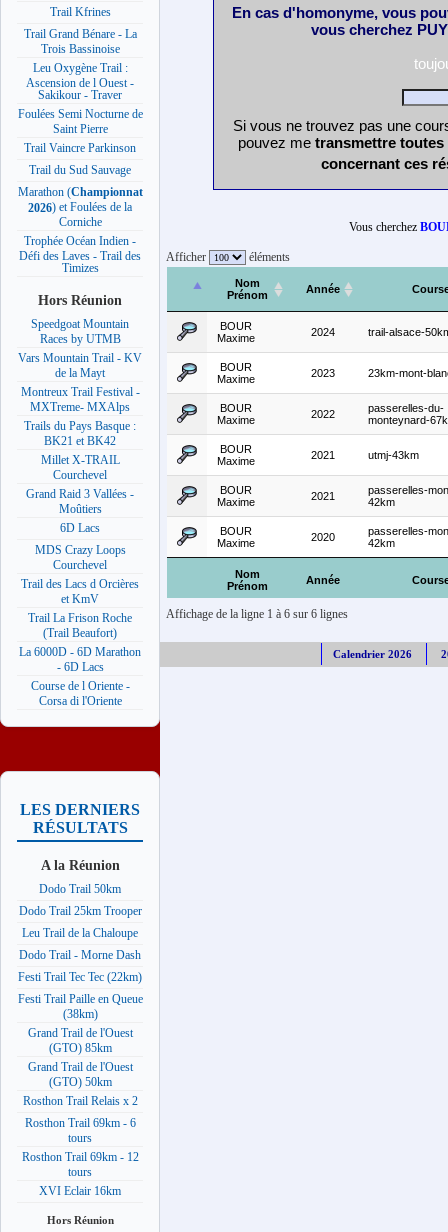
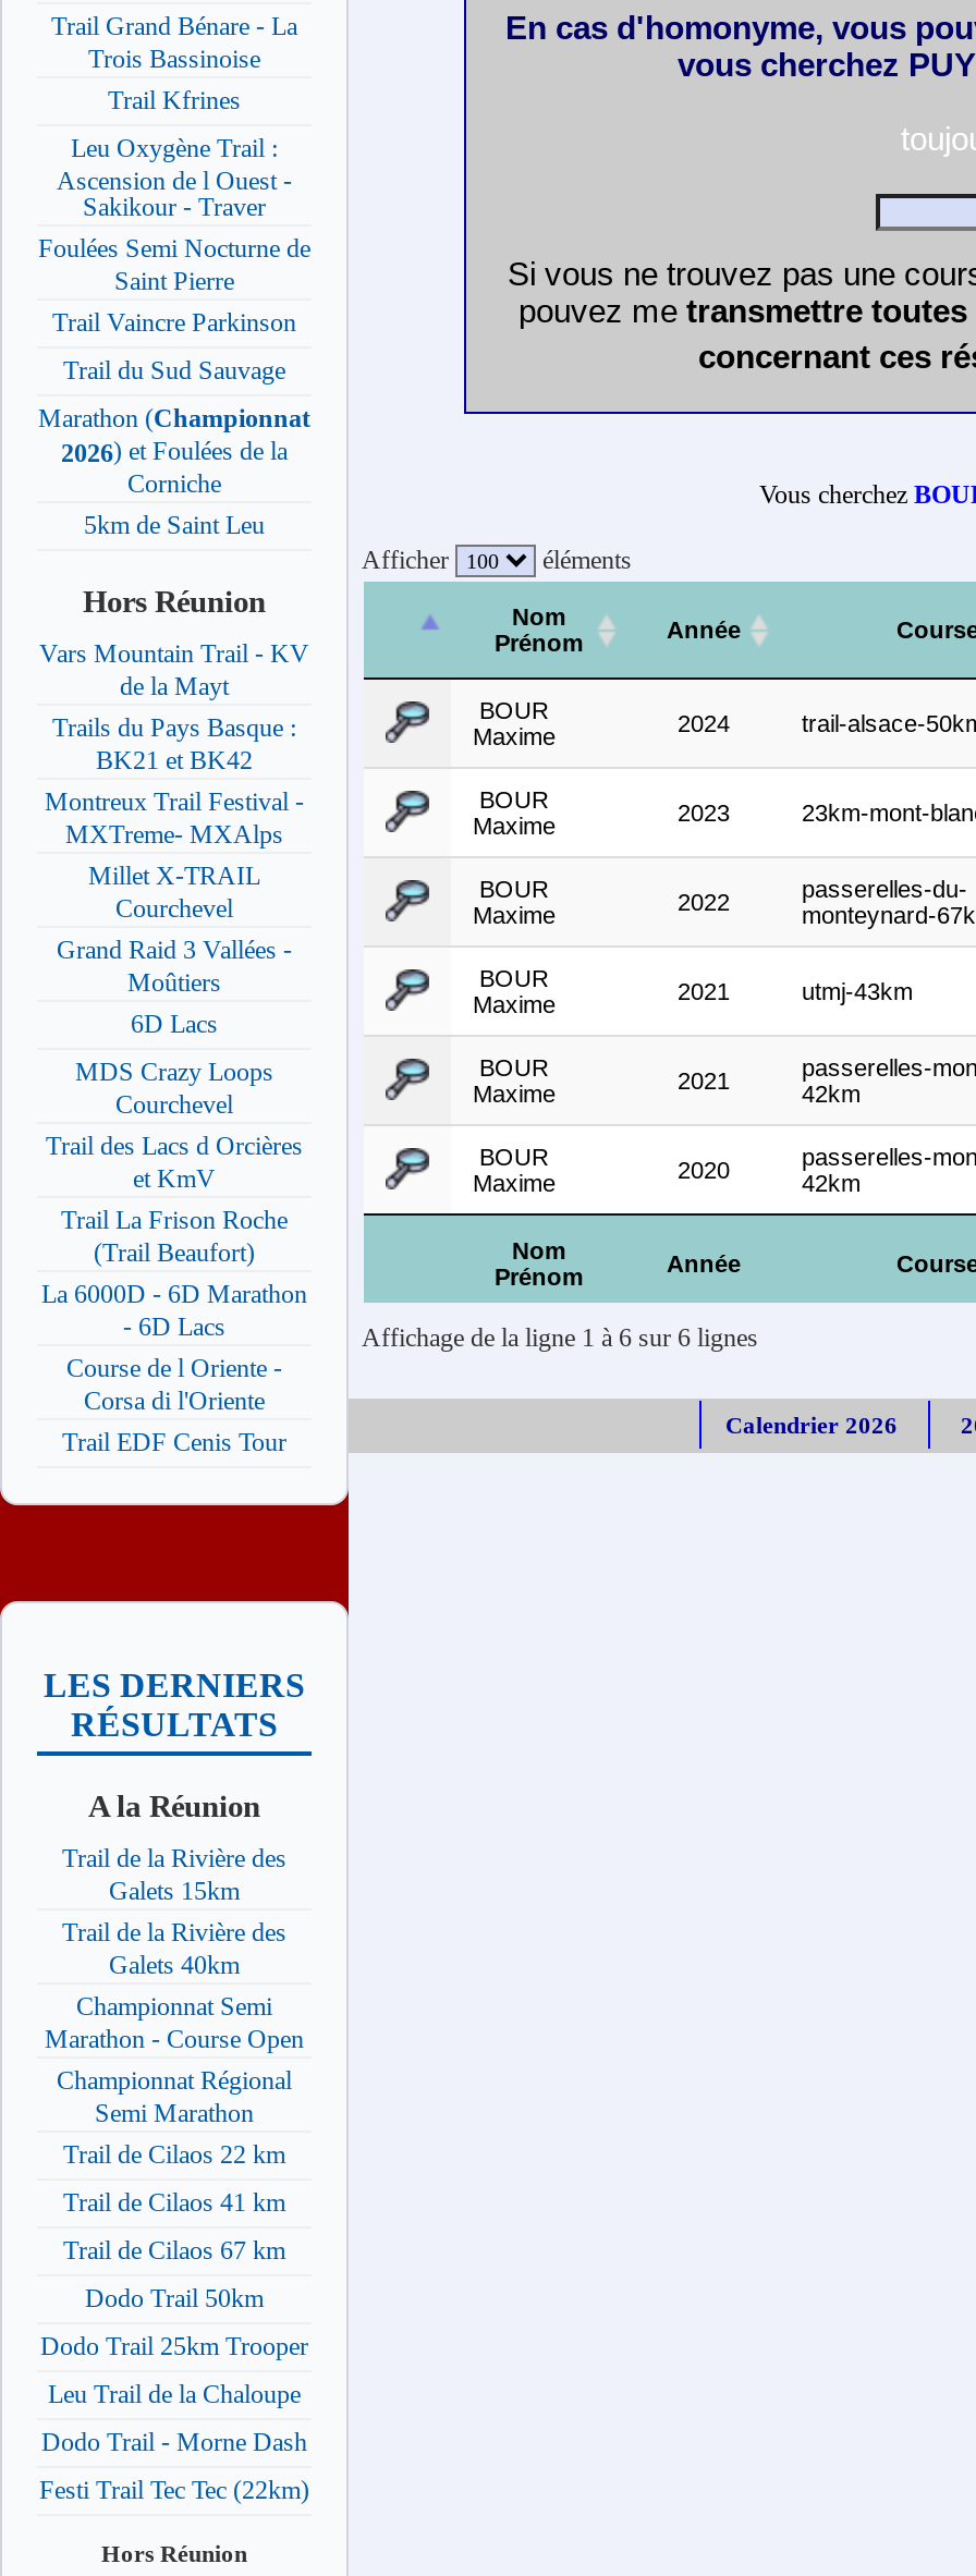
moved down: Trail Kfrines

- Trophée Océan Indien -
- Défi des Laves - Trail des
- Timizes
+ 5km de Saint Leu

- Speedgoat Mountain
- Races by UTMB

moved up: Trails du Pays Basque : | BK21 et BK42

+ Trail EDF Cenis Tour

+ Trail de la Rivière des
+ Galets 15km
+ Trail de la Rivière des
+ Galets 40km
+ Championnat Semi
+ Marathon - Course Open
+ Championnat Régional
+ Semi Marathon
+ Trail de Cilaos 22 km
+ Trail de Cilaos 41 km
+ Trail de Cilaos 67 km

moved down: Dodo Trail 50km | Dodo Trail 25km Trooper | Leu Trail de la Chaloupe | Dodo Trail - Morne Dash | Festi Trail Tec Tec (22km)

- Festi Trail Paille en Queue
- (38km)
- Grand Trail de l'Ouest
- (GTO) 85km
- Grand Trail de l'Ouest
- (GTO) 50km
- Rosthon Trail Relais x 2
- Rosthon Trail 69km - 6
- tours
- Rosthon Trail 69km - 12
- tours
- XVI Eclair 16km
